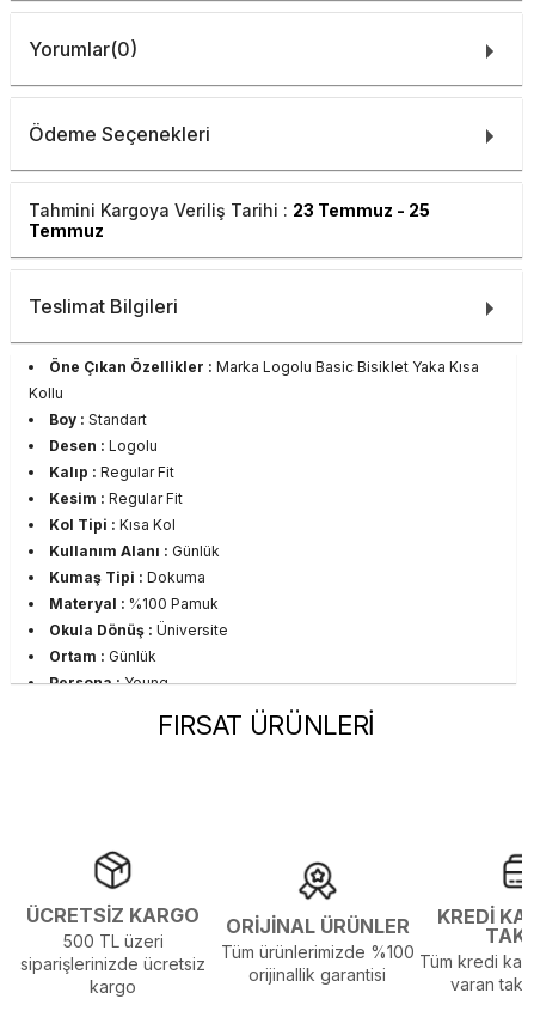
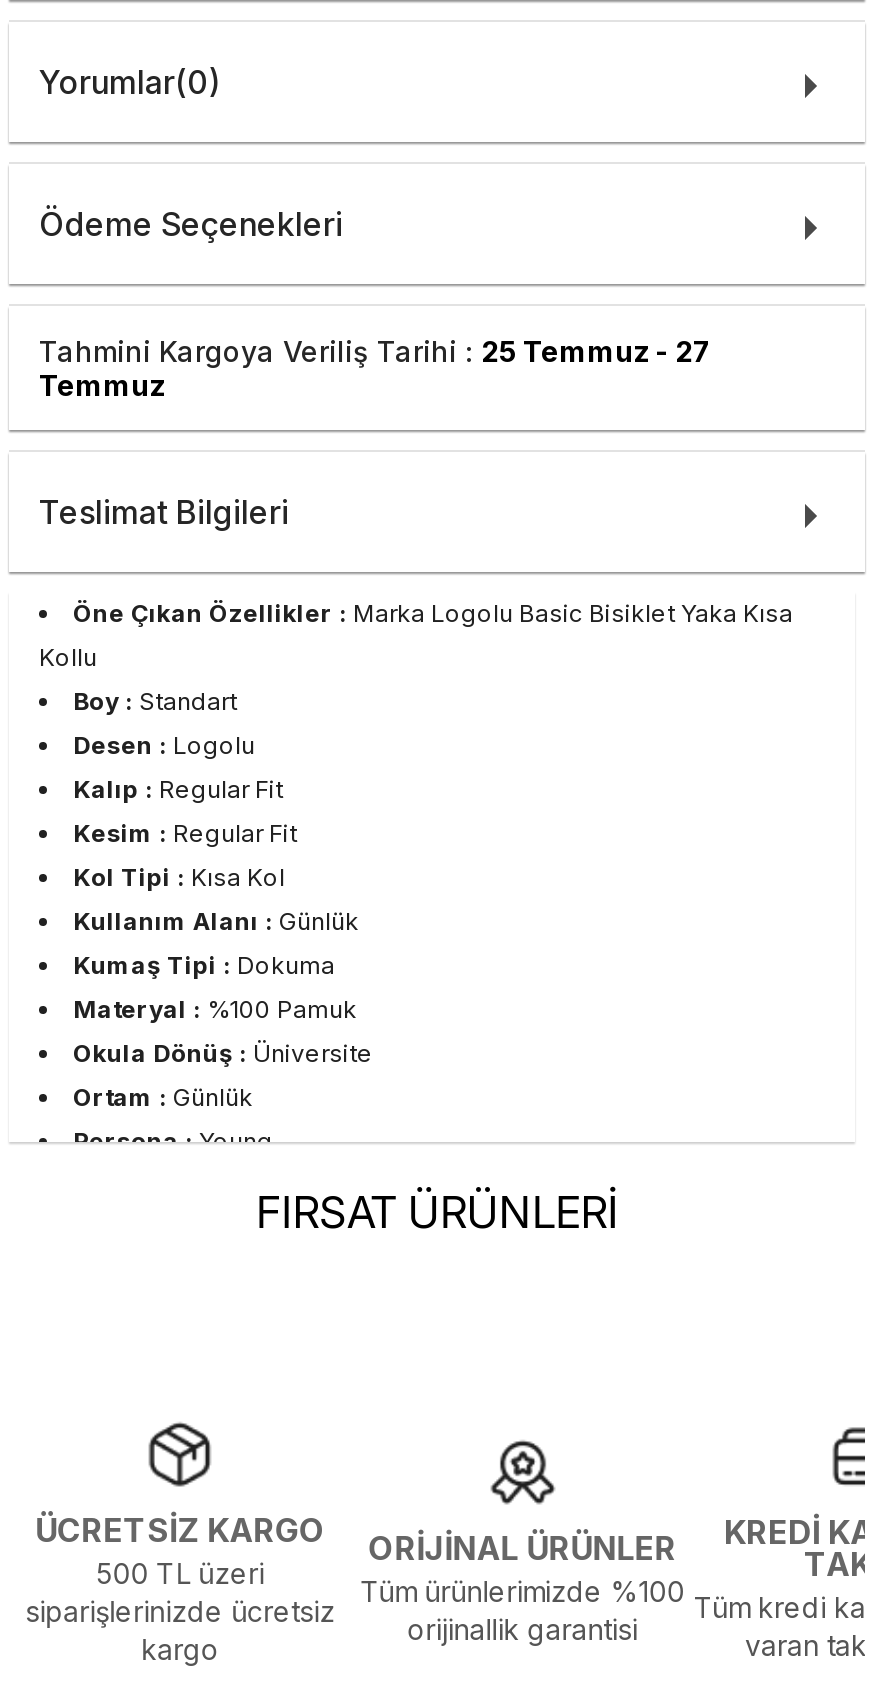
- Tahmini Kargoya Veriliş Tarihi : 23 Temmuz - 25
+ Tahmini Kargoya Veriliş Tarihi : 25 Temmuz - 27
